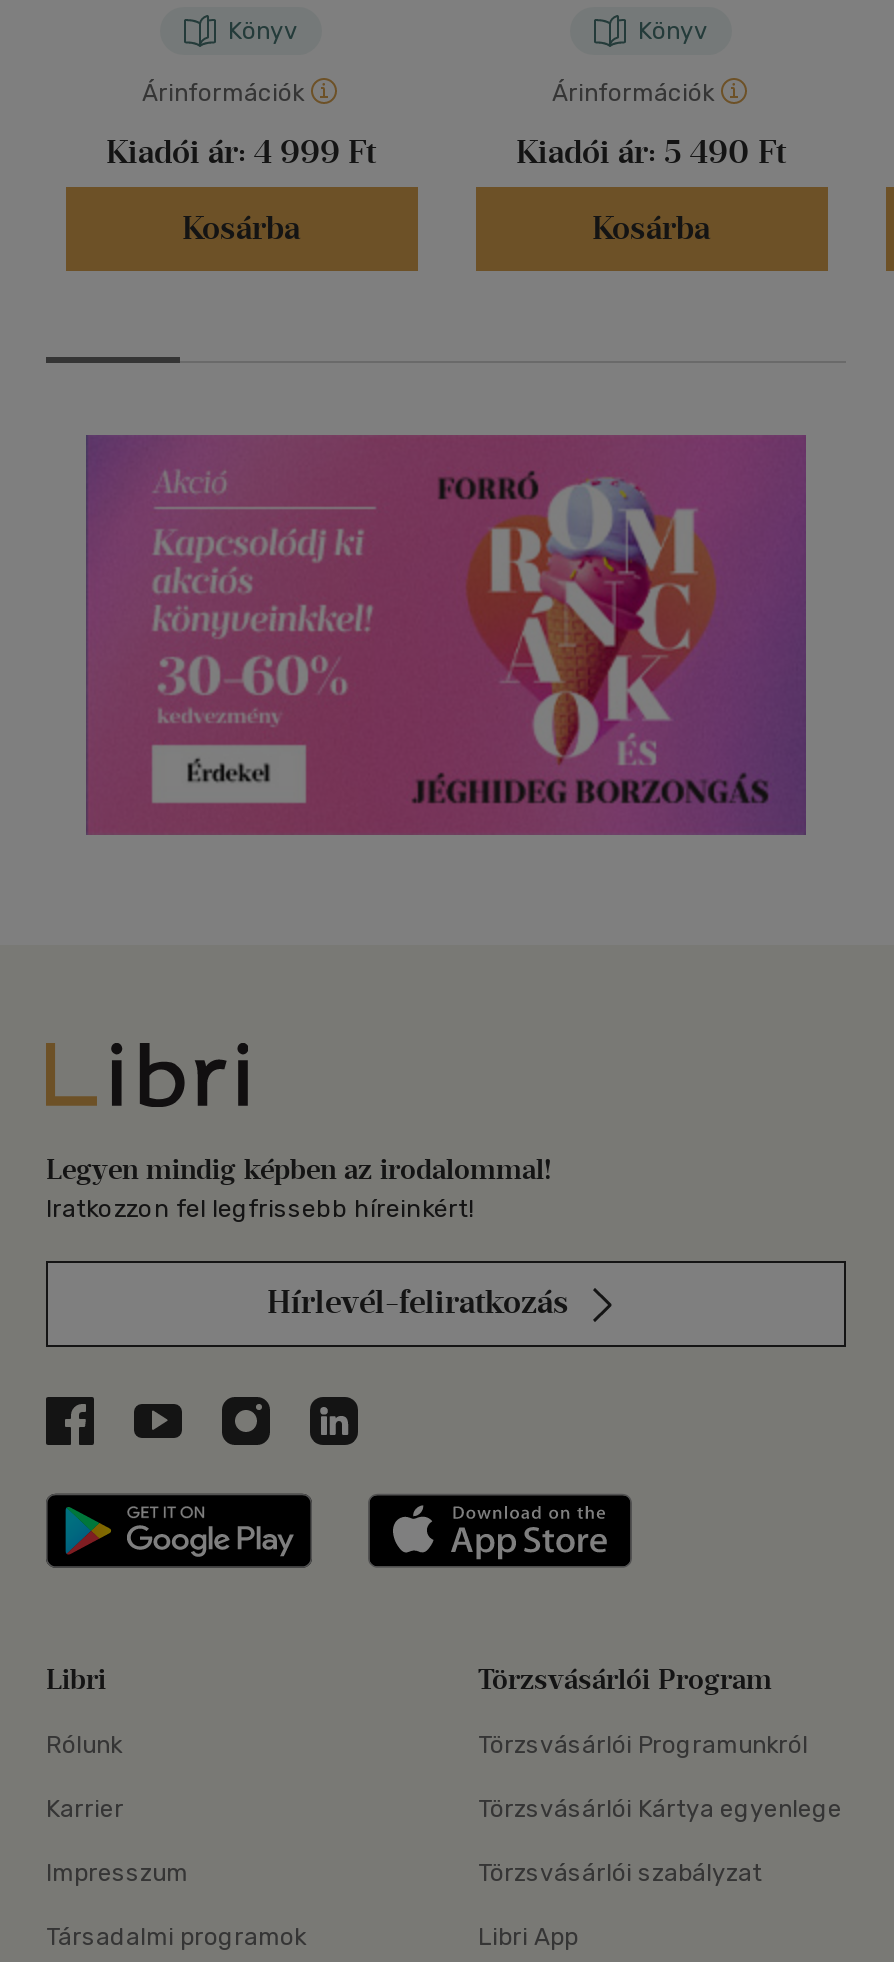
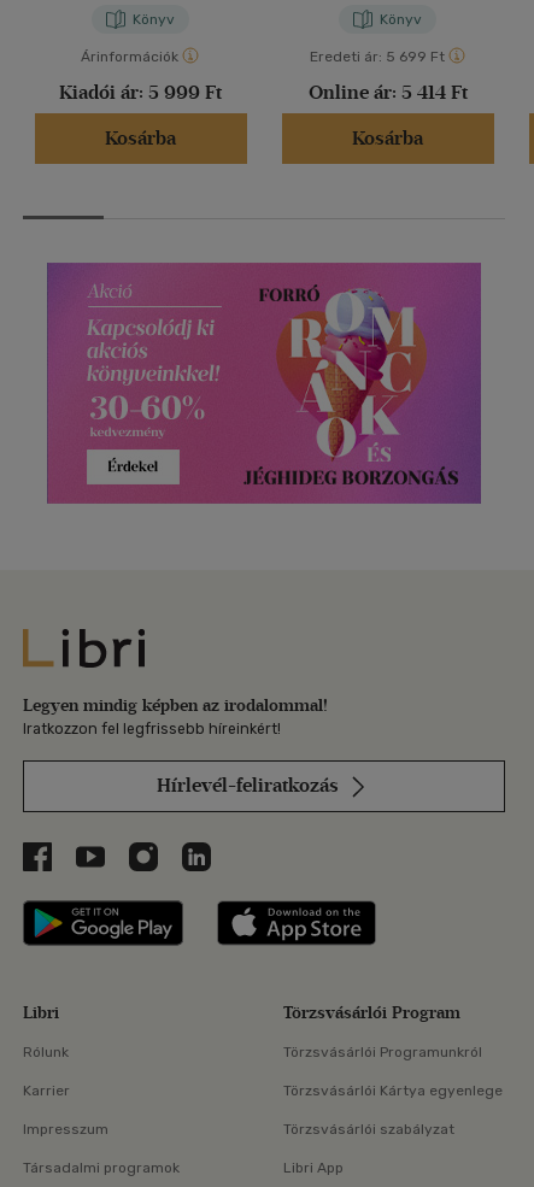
- Árinformációk
+ Eredeti ár: 5 699 Ft

- Kiadói ár: 4 999 Ft
+ Kiadói ár: 5 999 Ft

- Kiadói ár: 5 490 Ft
+ Online ár: 5 414 Ft
